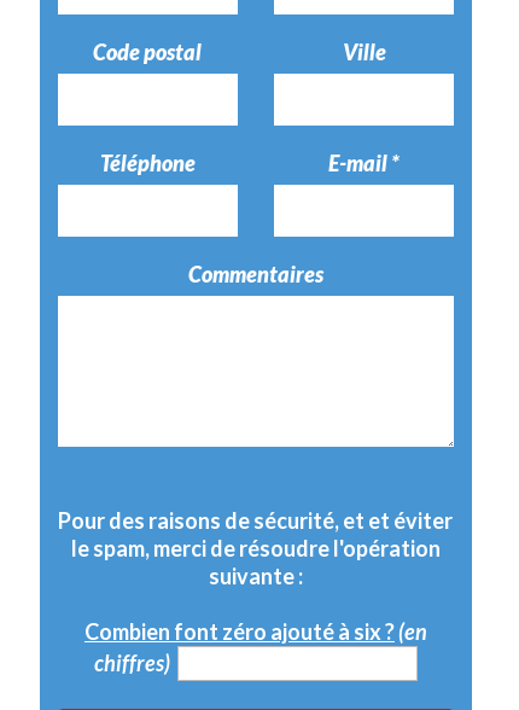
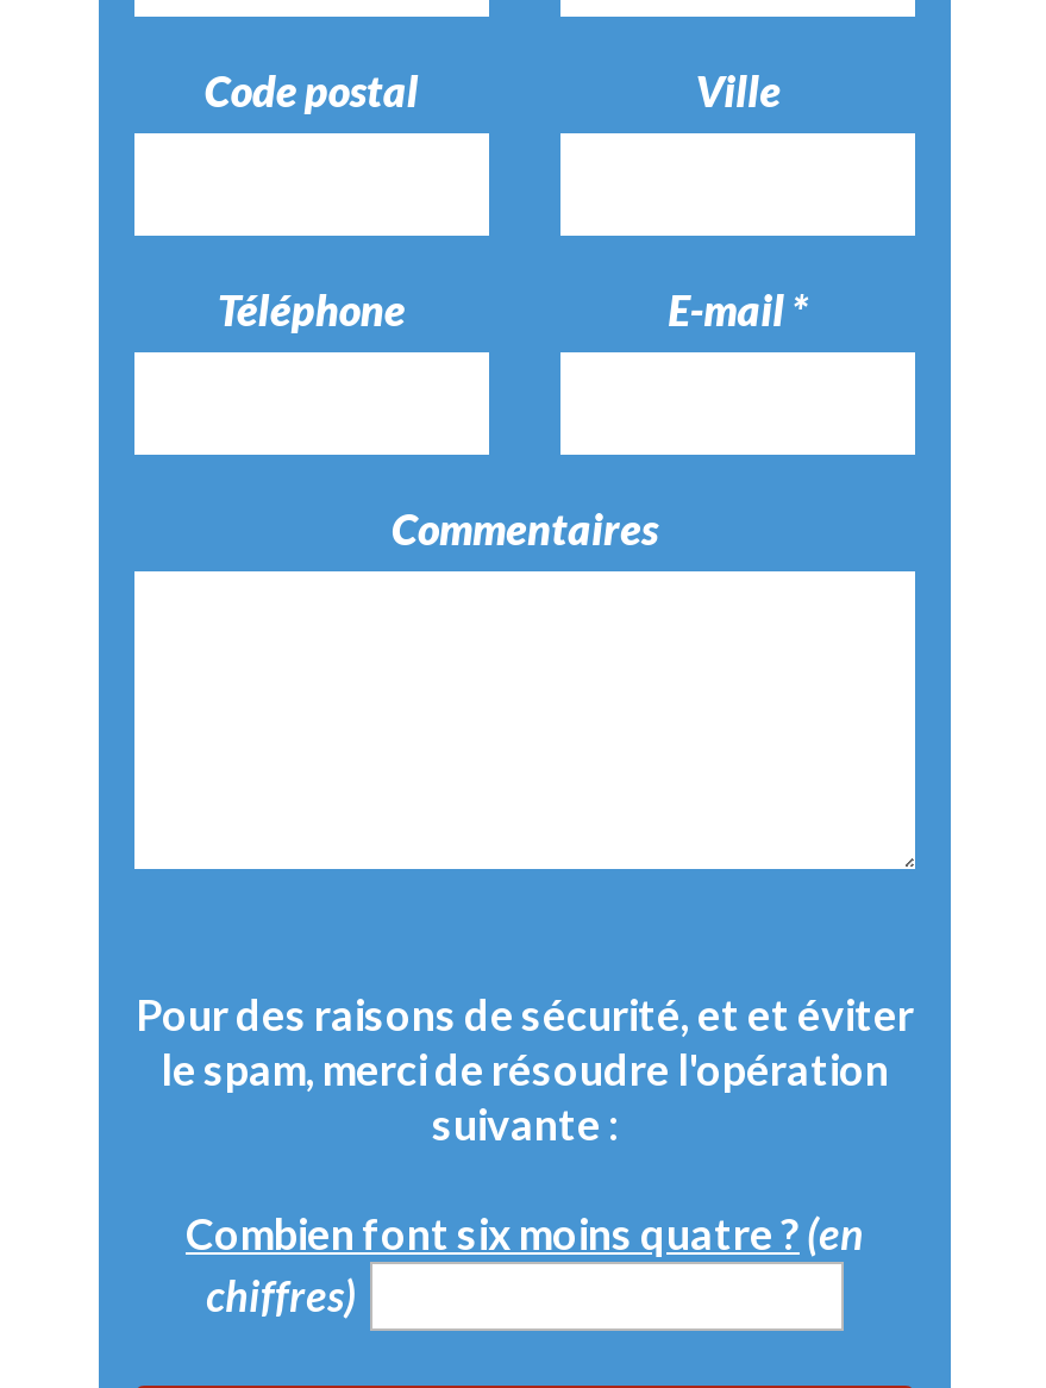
- Combien font zéro ajouté à six ? (en
+ Combien font six moins quatre ? (en
